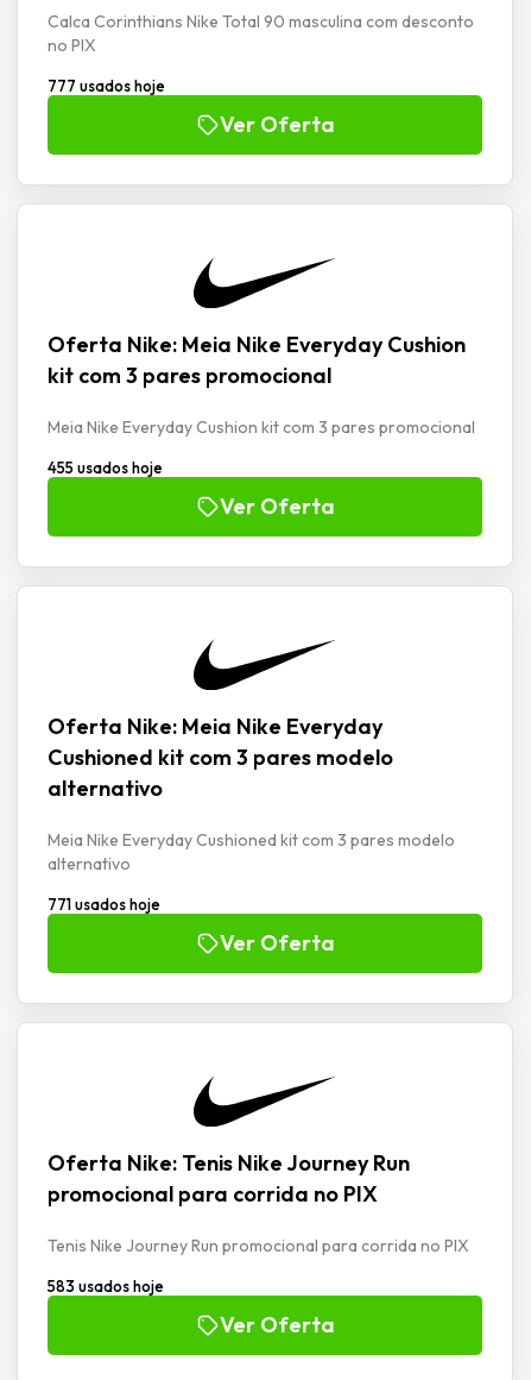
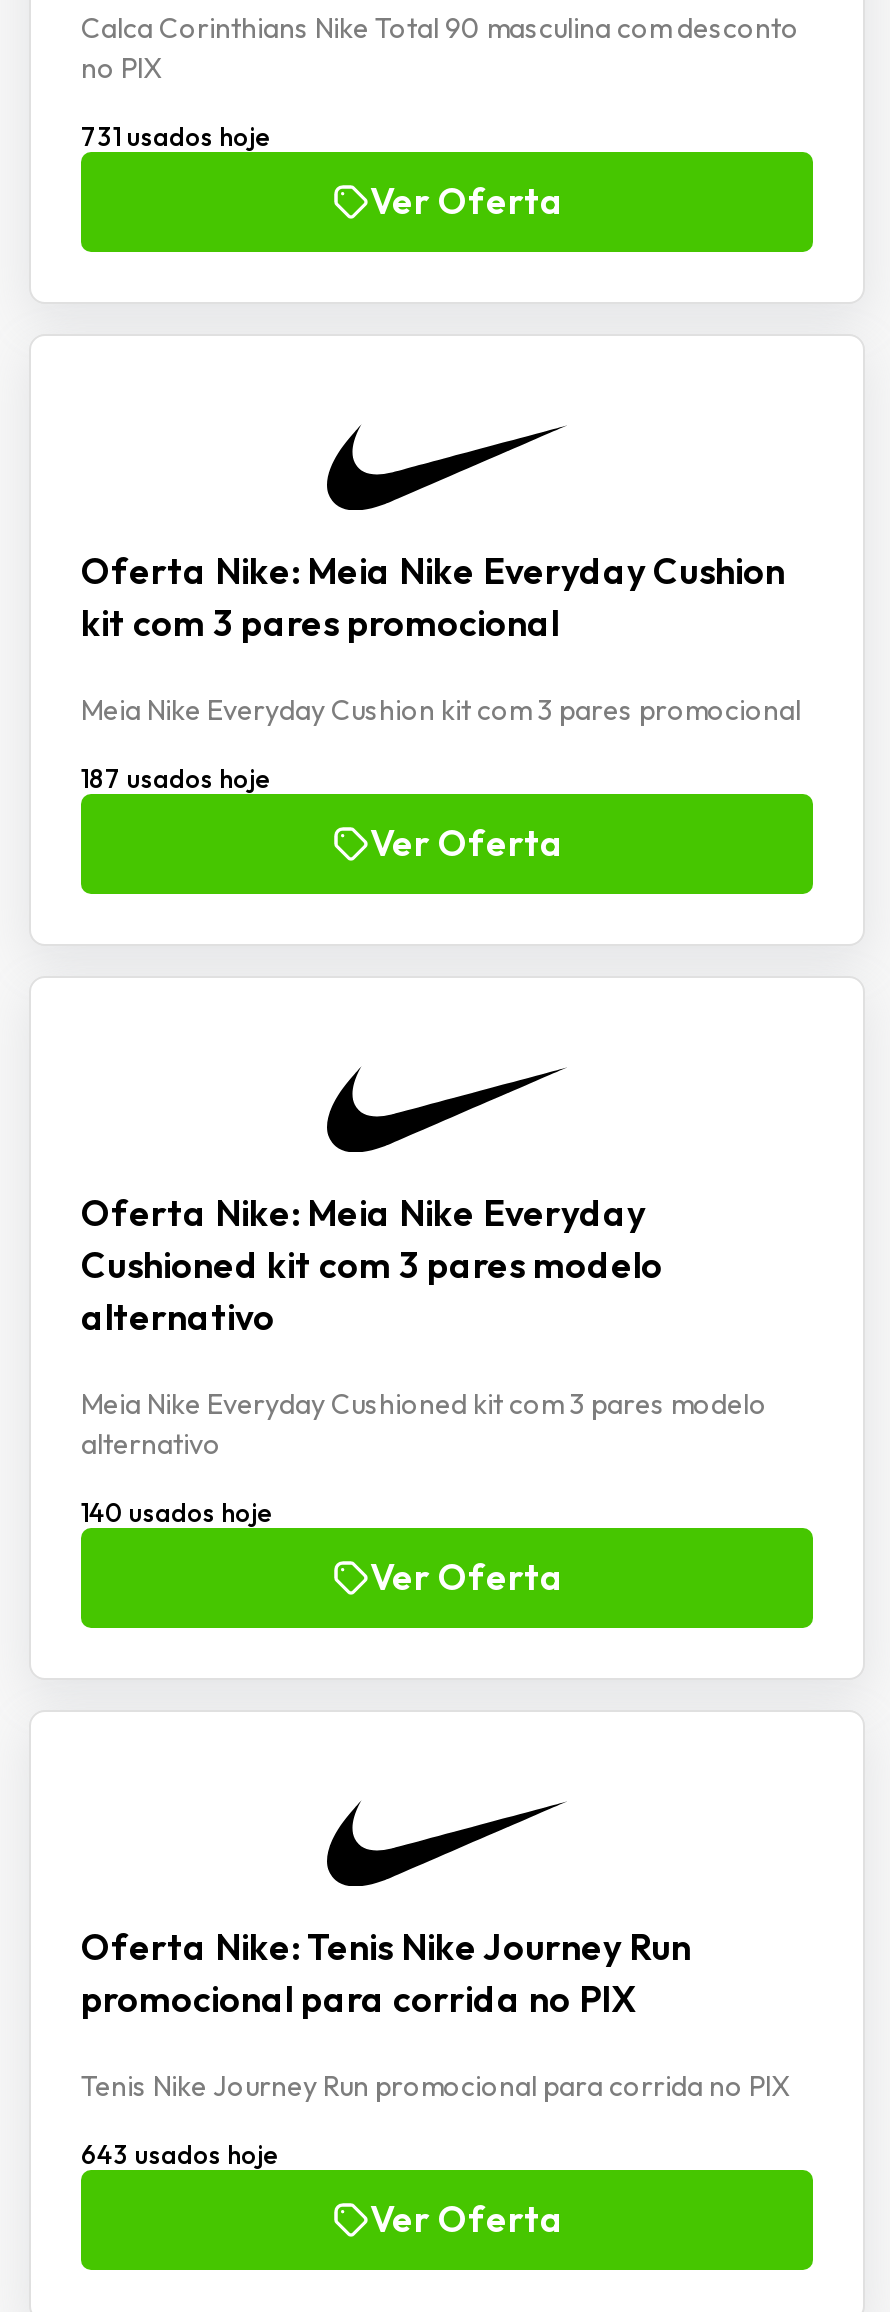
- 777 usados hoje
+ 731 usados hoje

- 455 usados hoje
+ 187 usados hoje

- 771 usados hoje
+ 140 usados hoje

- 583 usados hoje
+ 643 usados hoje
